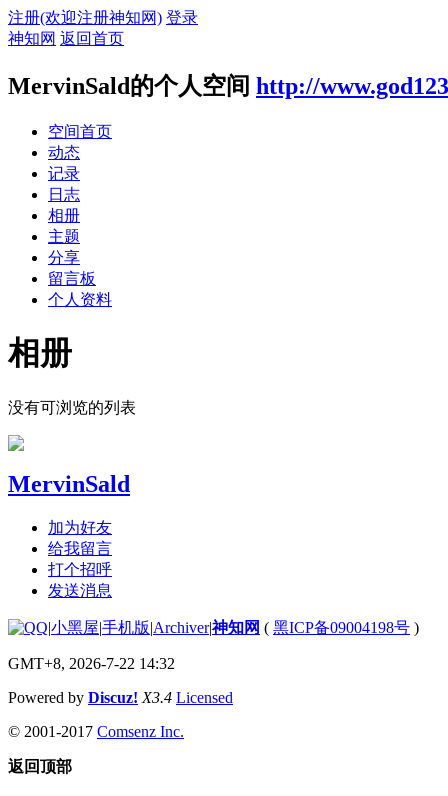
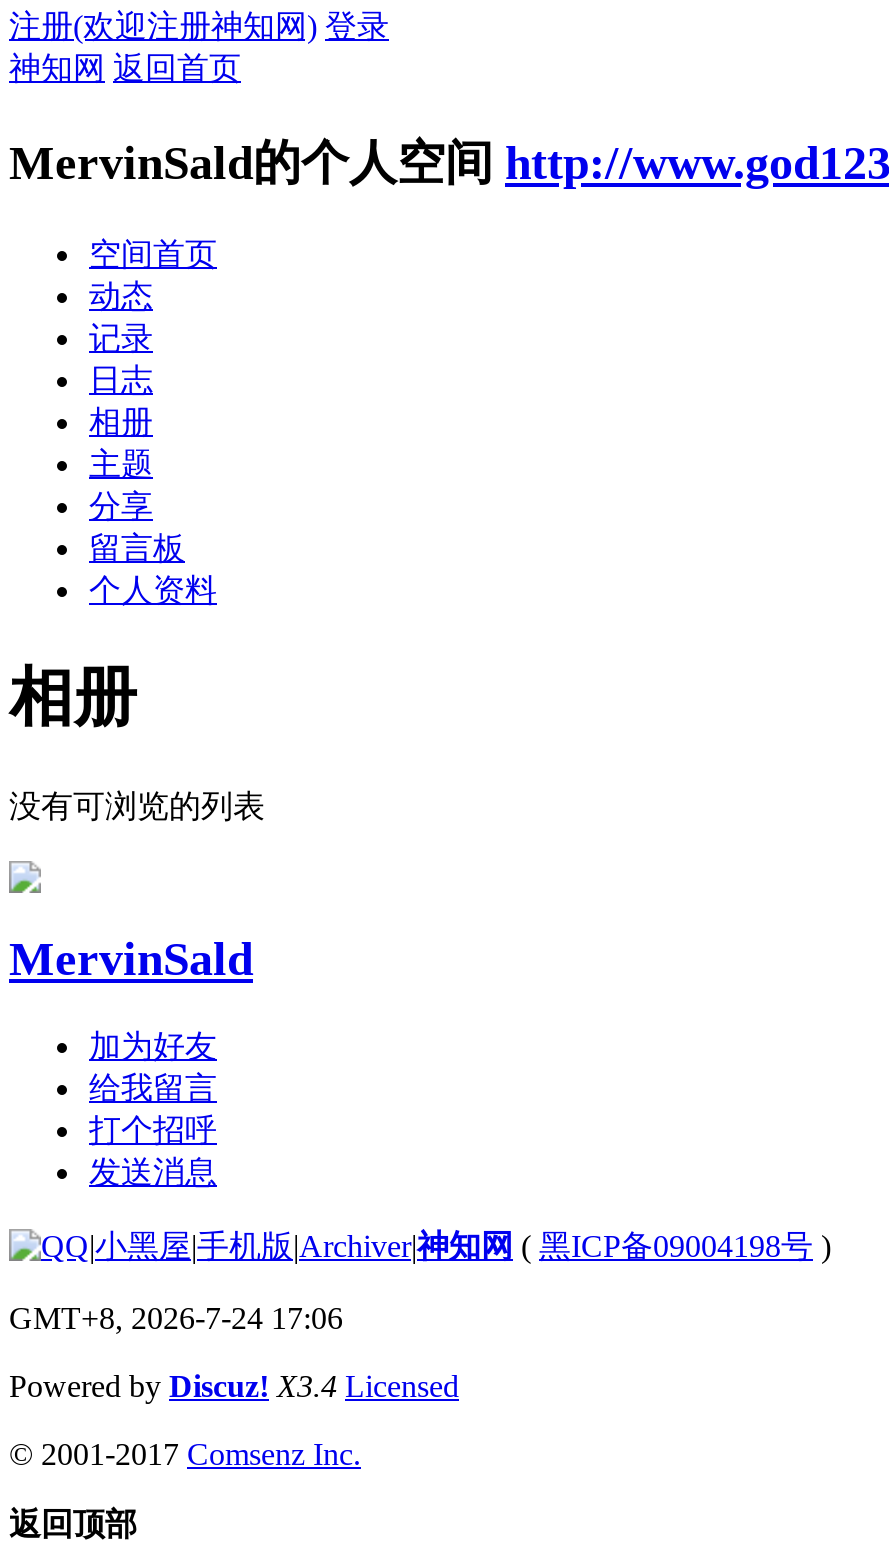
- GMT+8, 2026-7-22 14:32
+ GMT+8, 2026-7-24 17:06
